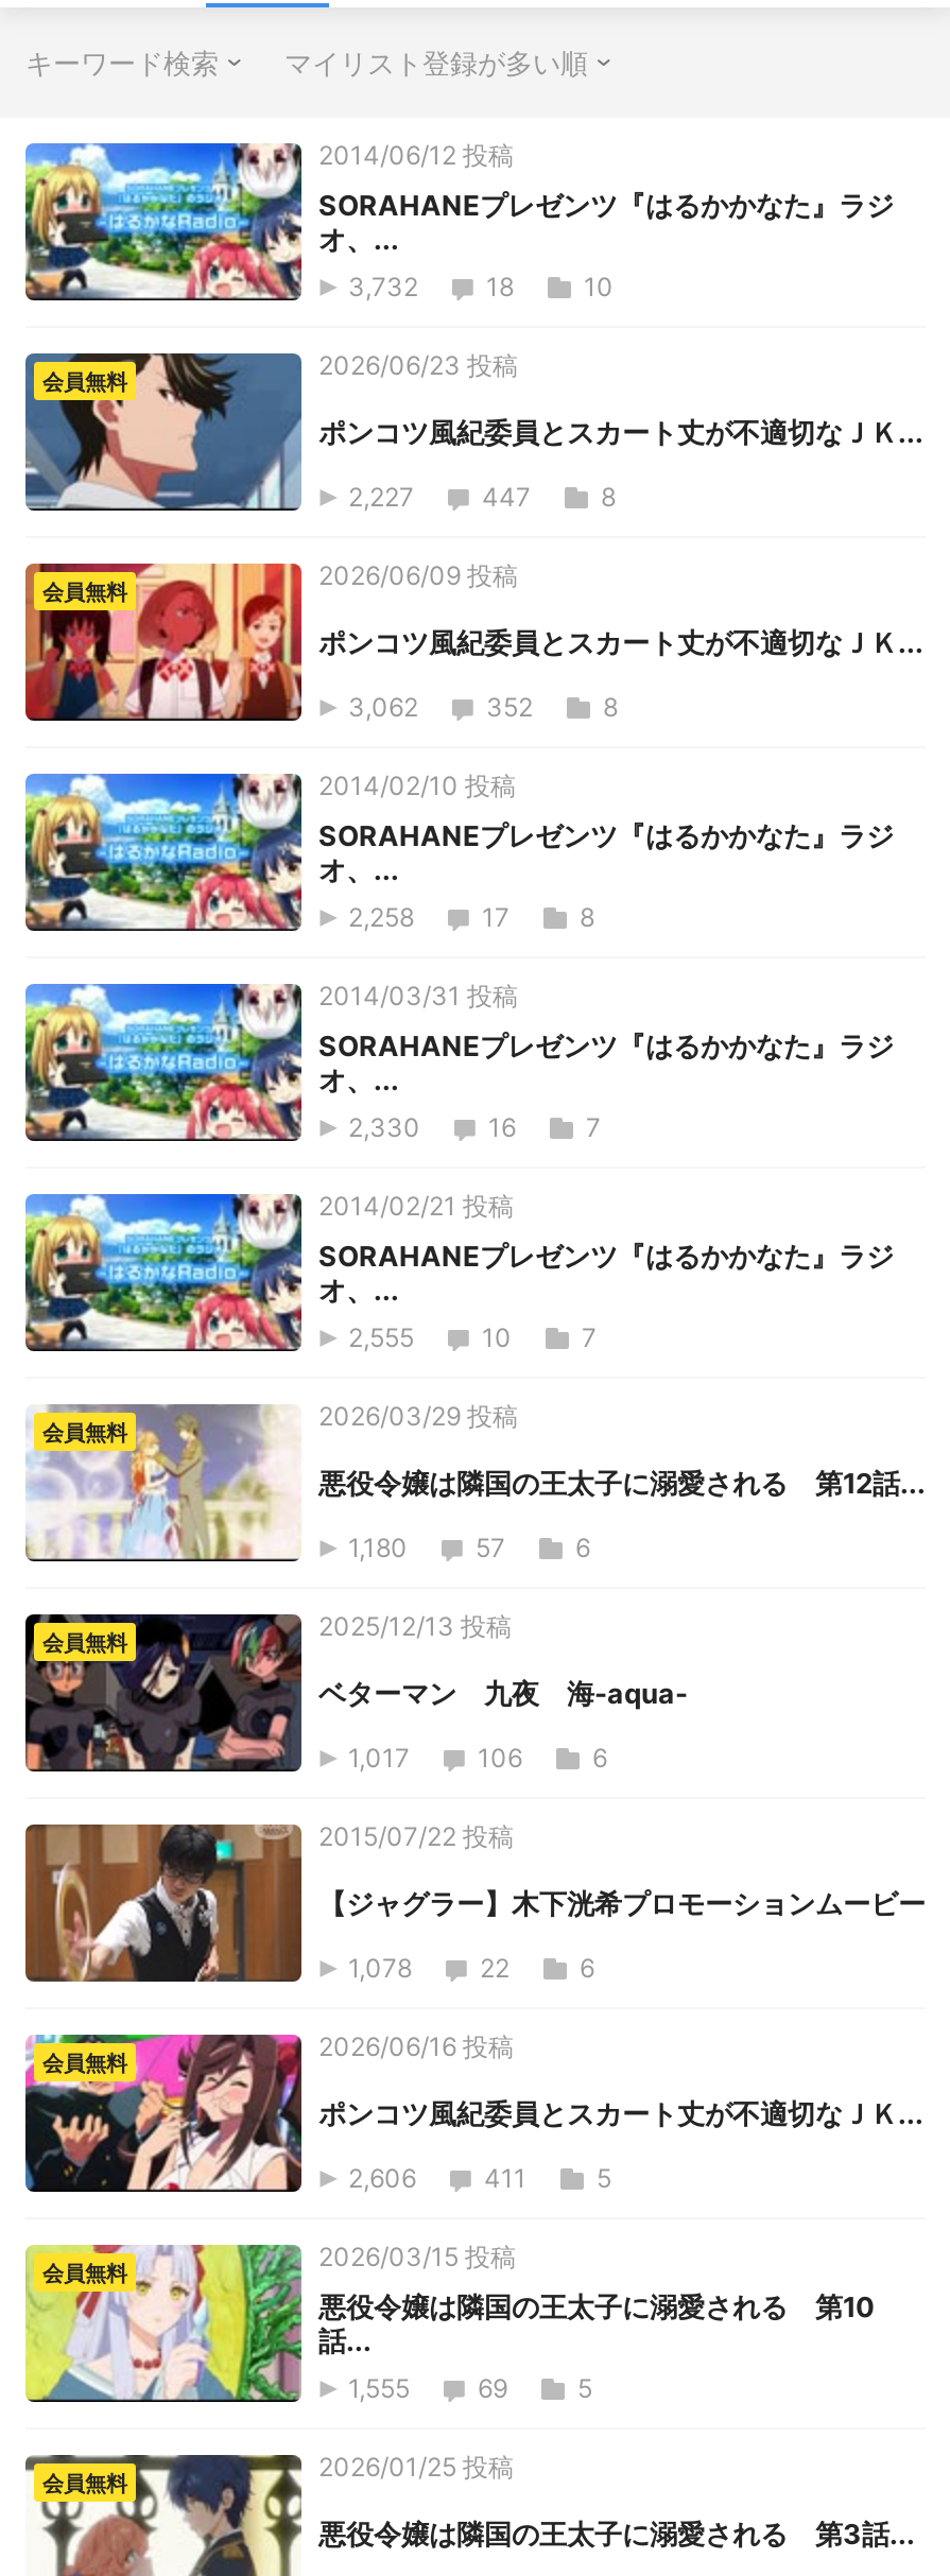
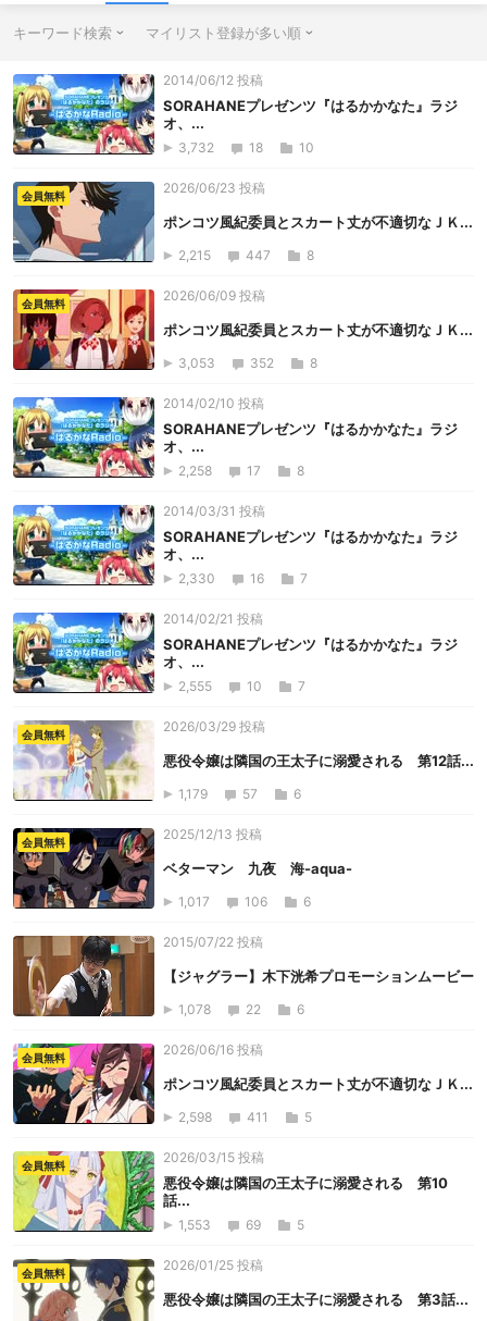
- 2,227
+ 2,215

- 3,062
+ 3,053

- 1,180
+ 1,179

- 2,606
+ 2,598

- 1,555
+ 1,553
